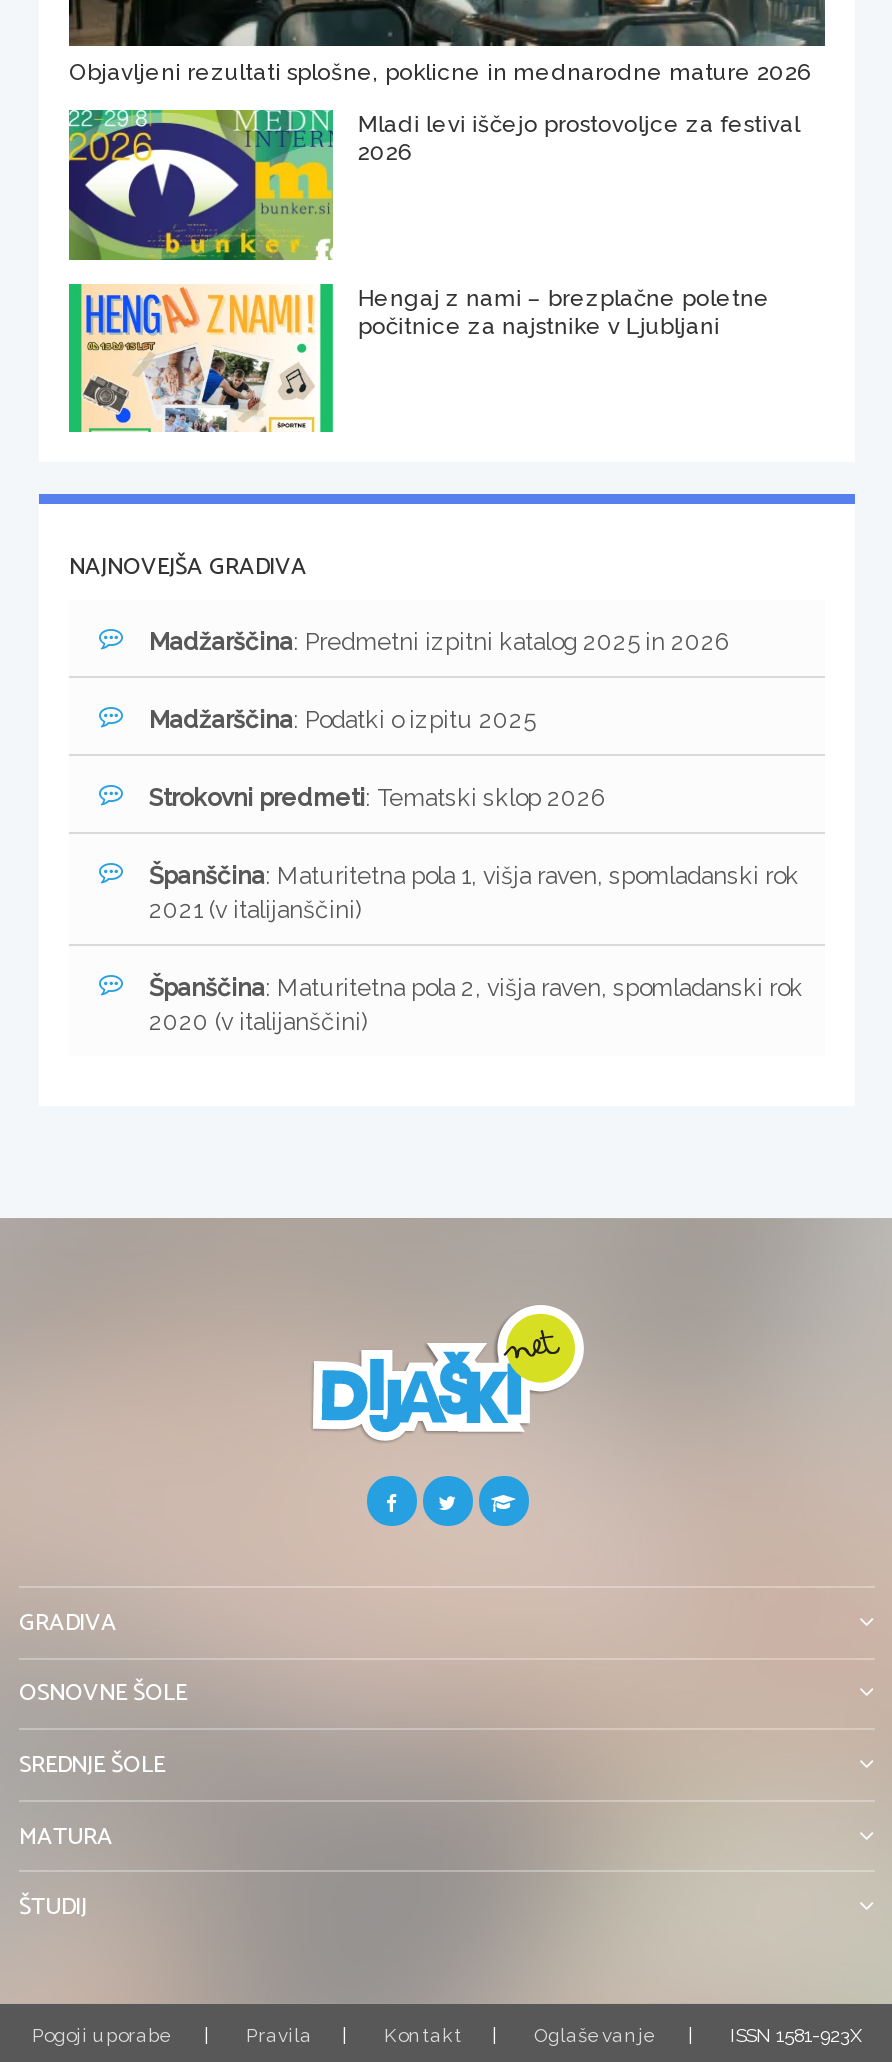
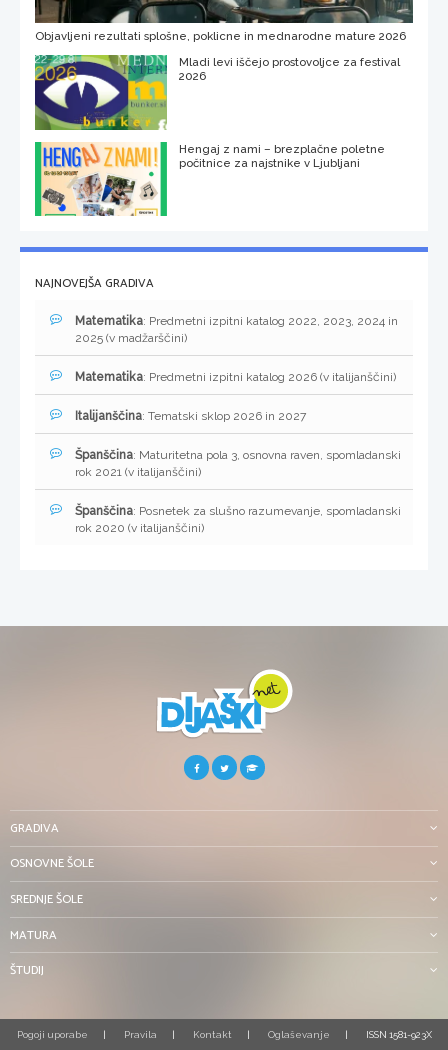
- Madžarščina: Predmetni izpitni katalog 2025 in 2026
+ Matematika: Predmetni izpitni katalog 2022, 2023, 2024 in
+ 2025 (v madžarščini)

- Madžarščina: Podatki o izpitu 2025
+ Matematika: Predmetni izpitni katalog 2026 (v italijanščini)

- Strokovni predmeti: Tematski sklop 2026
+ Italijanščina: Tematski sklop 2026 in 2027

- Španščina: Maturitetna pola 1, višja raven, spomladanski rok
- 2021 (v italijanščini)
+ Španščina: Maturitetna pola 3, osnovna raven, spomladanski
+ rok 2021 (v italijanščini)

- Španščina: Maturitetna pola 2, višja raven, spomladanski rok
- 2020 (v italijanščini)
+ Španščina: Posnetek za slušno razumevanje, spomladanski
+ rok 2020 (v italijanščini)
